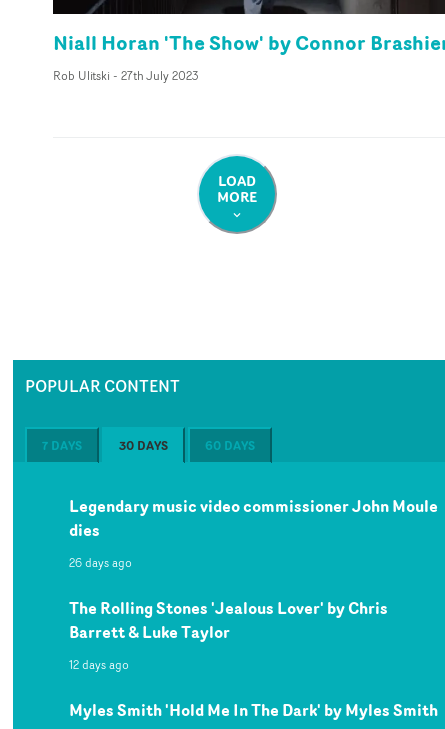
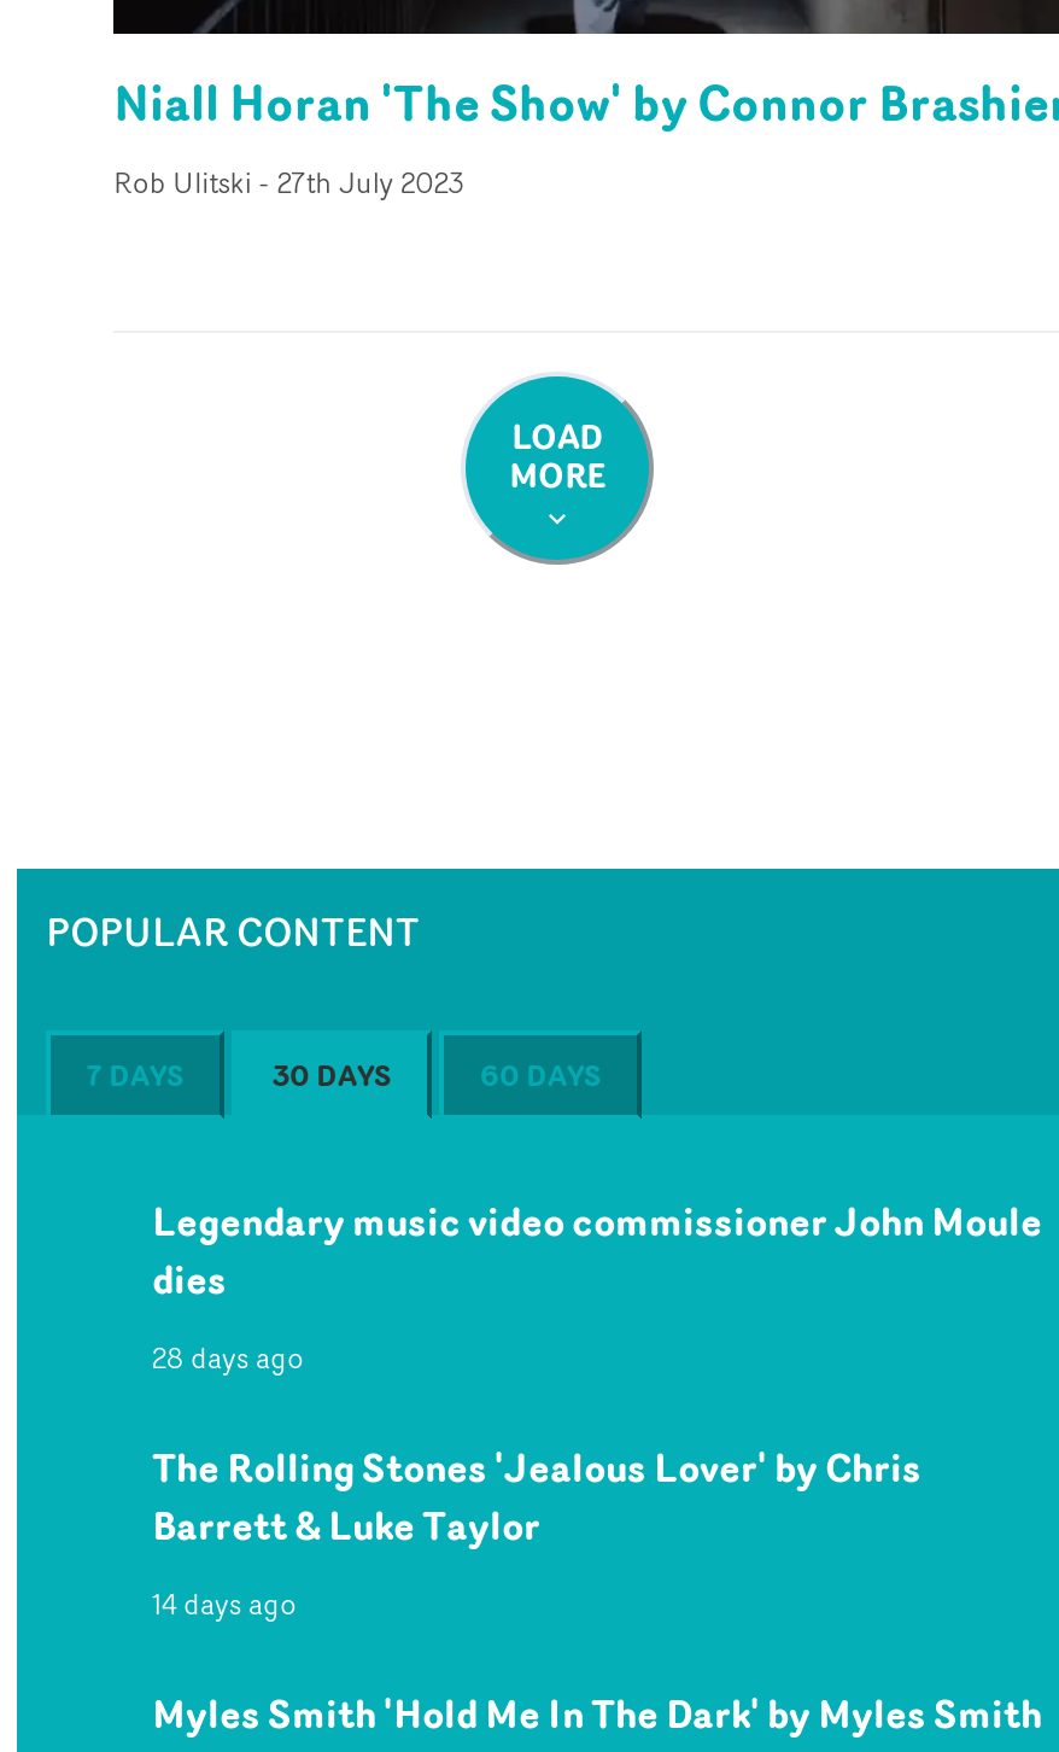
- 26 days ago
+ 28 days ago

- 12 days ago
+ 14 days ago
